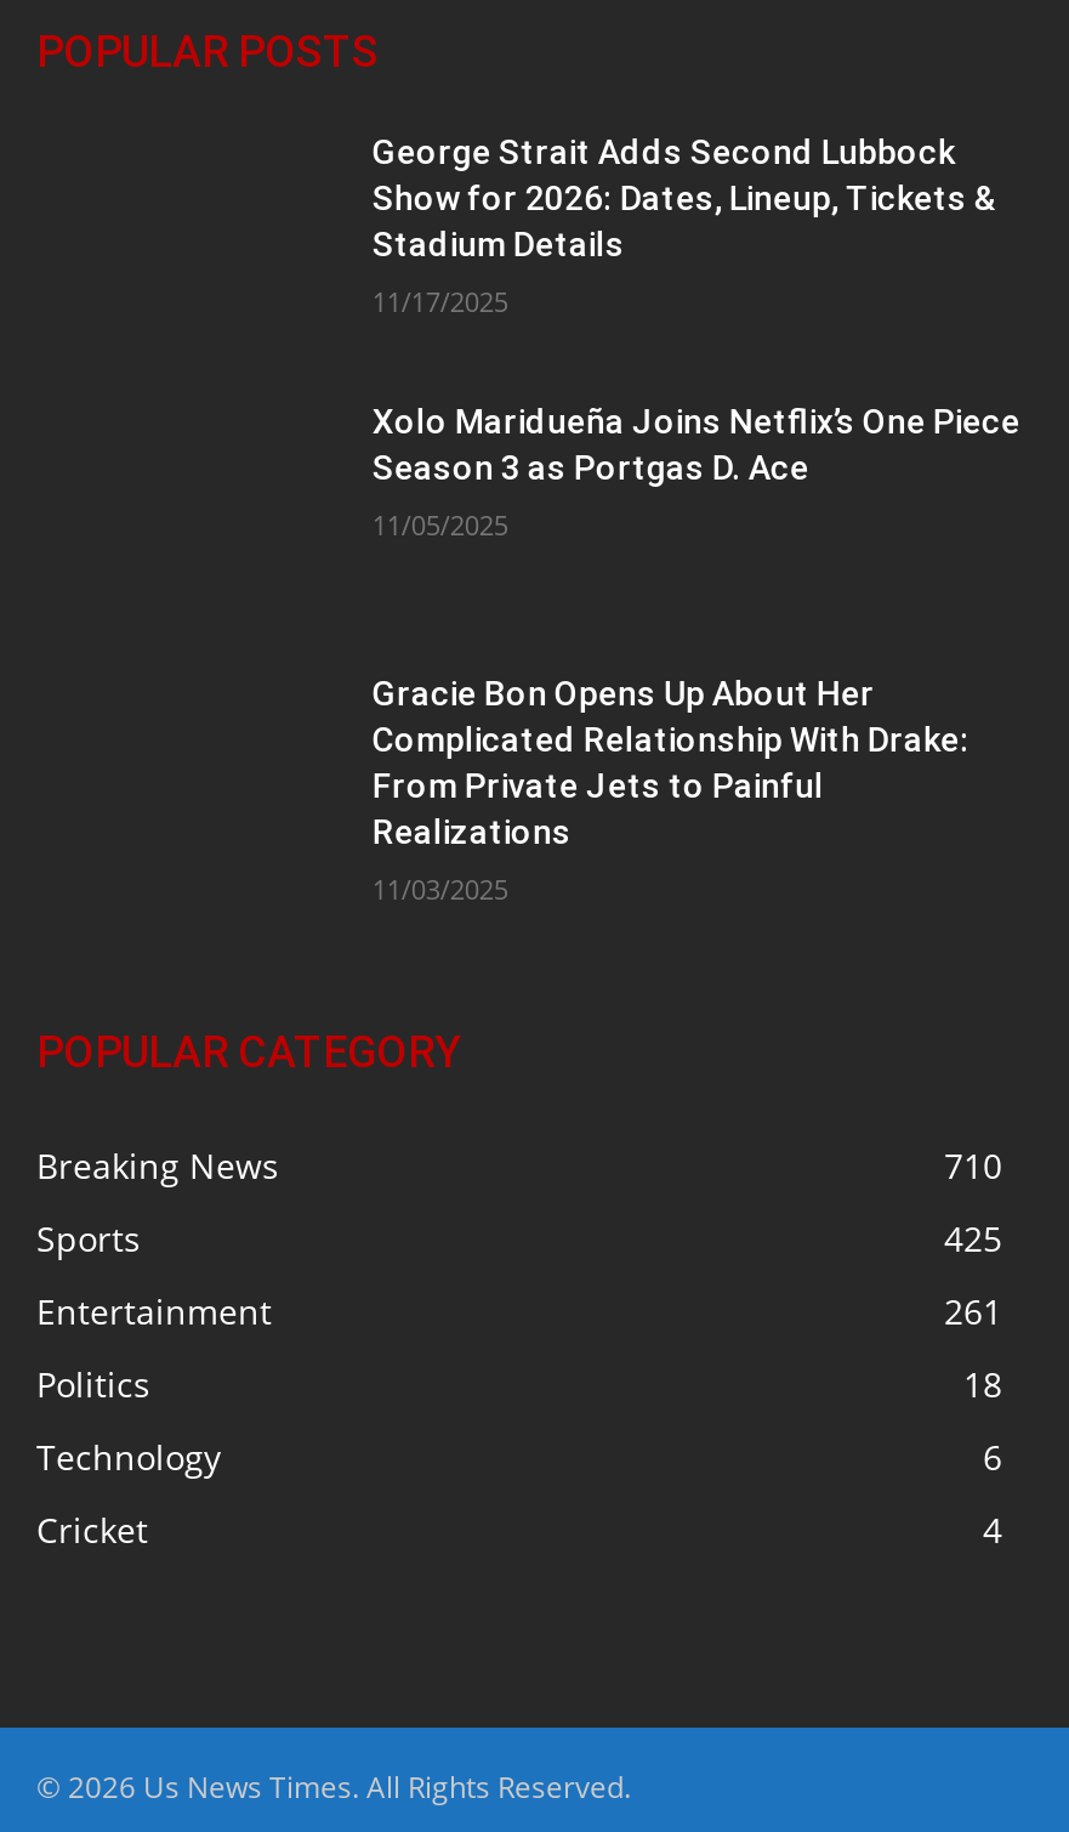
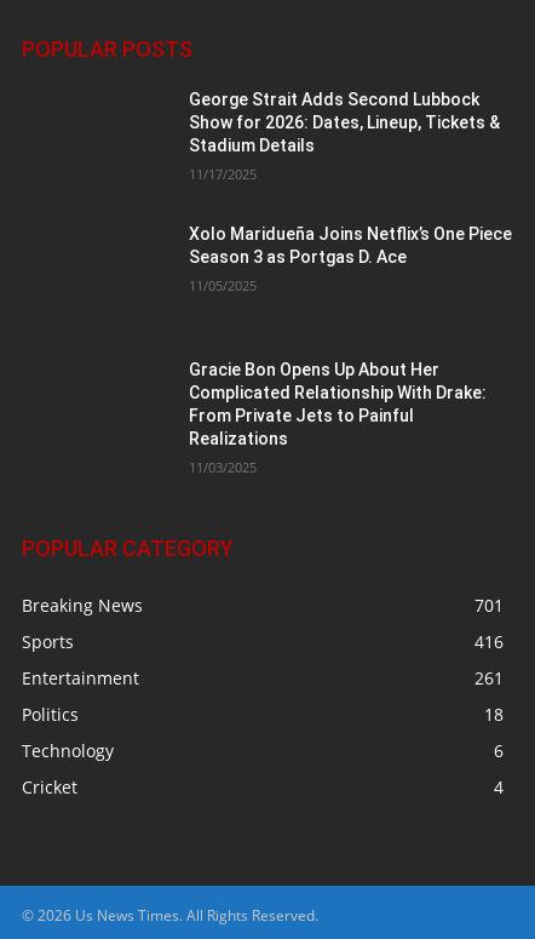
- 710
+ 701

- 425
+ 416
